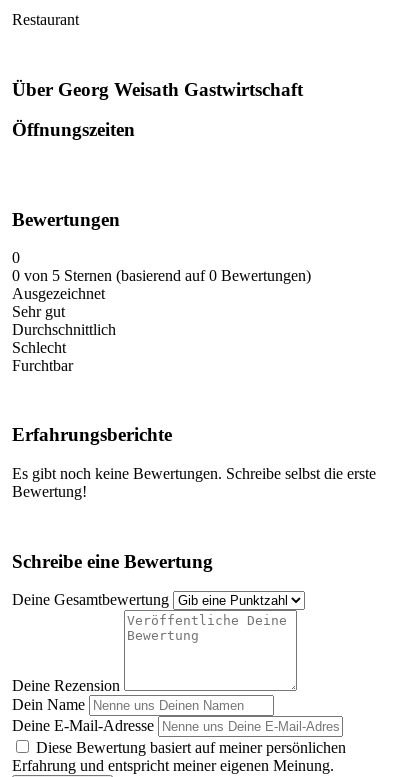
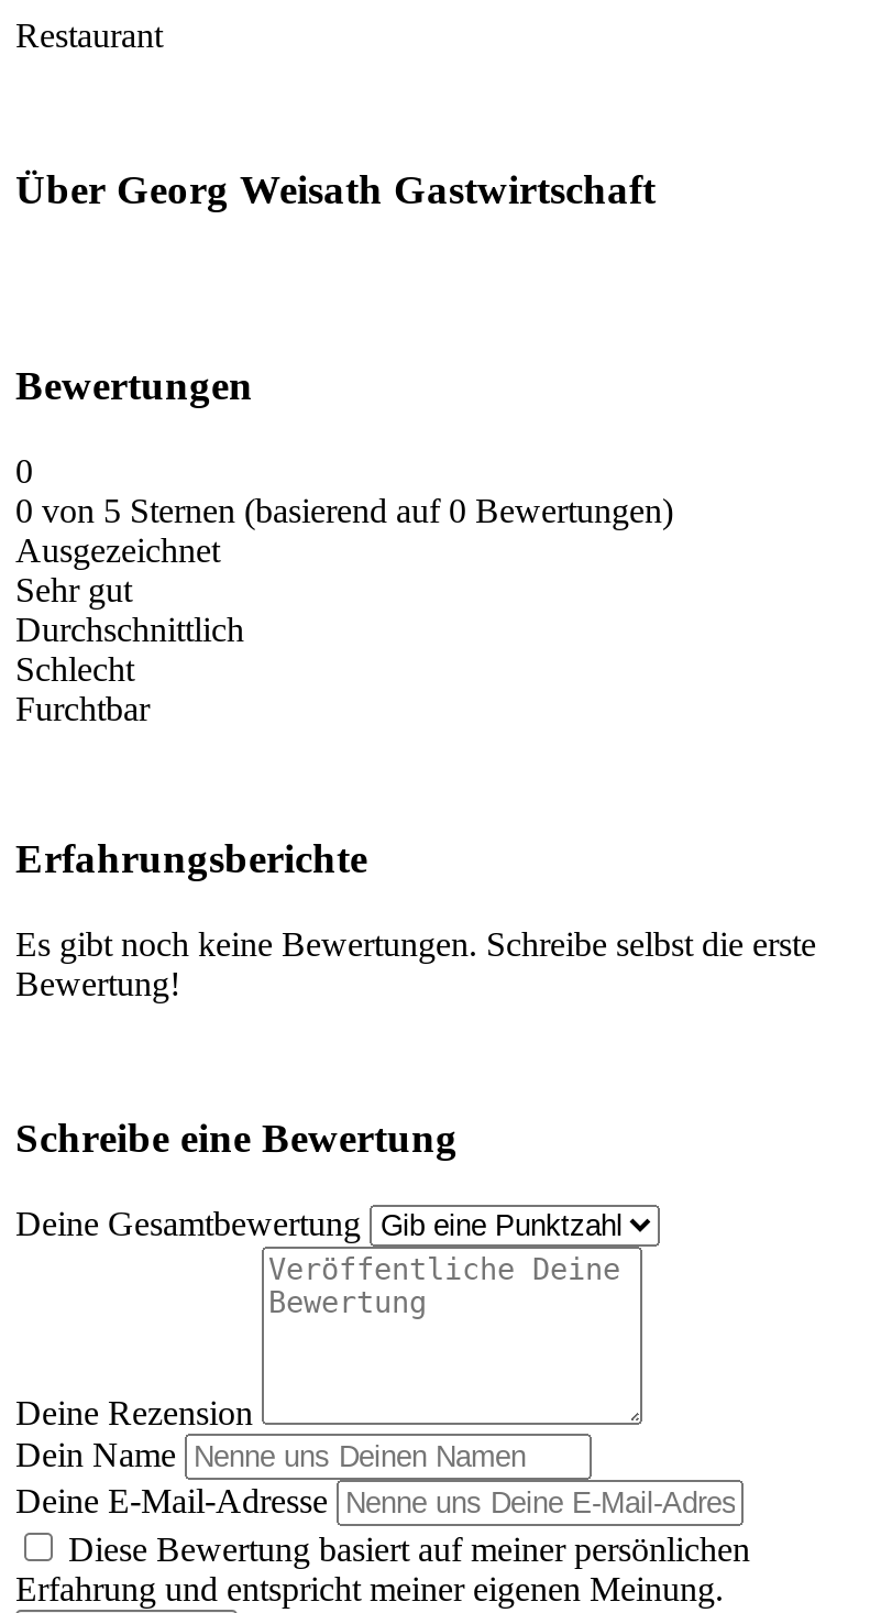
- Öffnungszeiten
